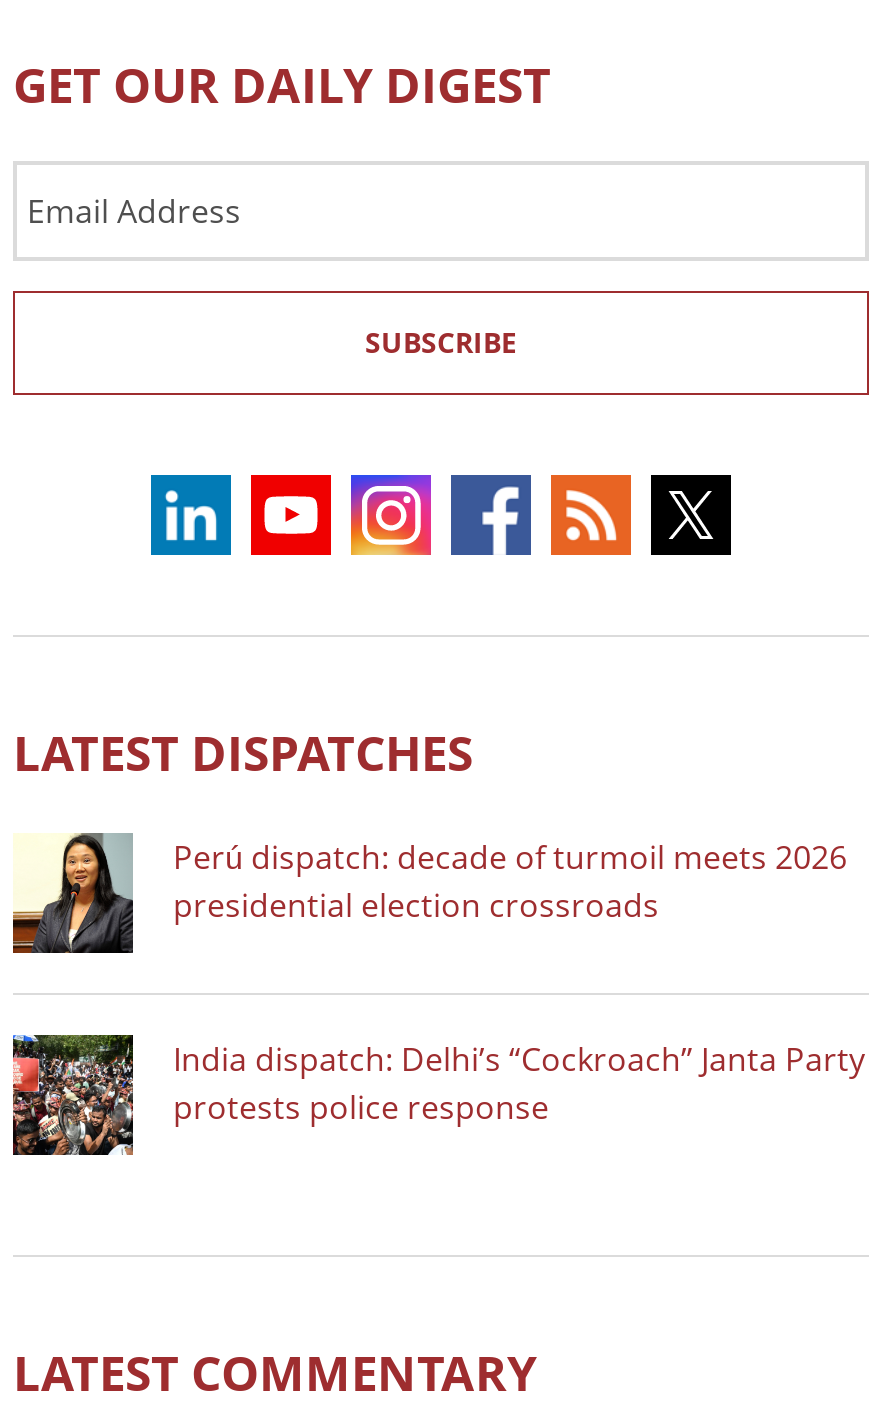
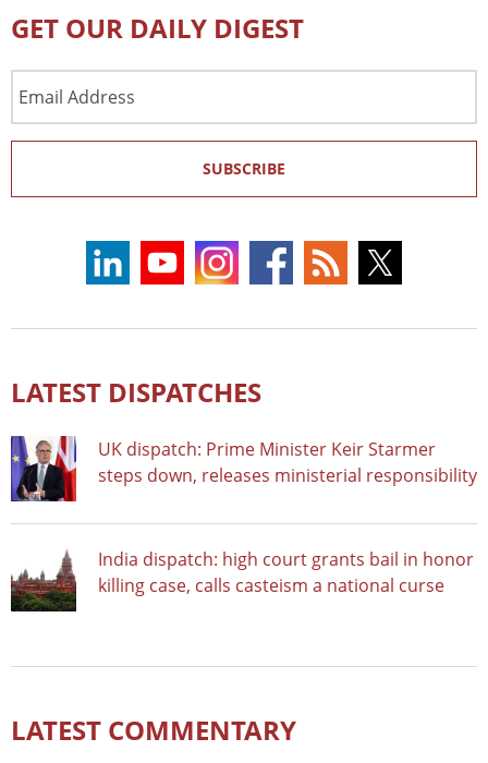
- [image]
- Perú dispatch: decade of turmoil meets 2026
- presidential election crossroads
+ [image]
+ UK dispatch: Prime Minister Keir Starmer
+ steps down, releases ministerial responsibility

- [image]
- India dispatch: Delhi’s “Cockroach” Janta Party
- protests police response
+ [image]
+ India dispatch: high court grants bail in honor
+ killing case, calls casteism a national curse
